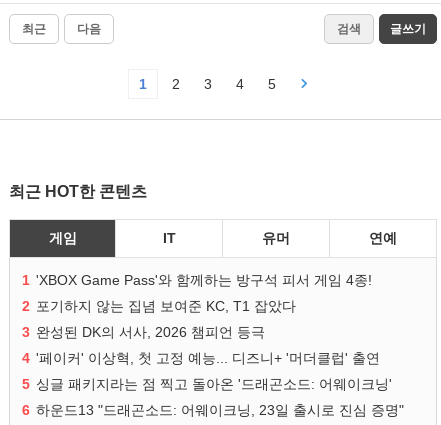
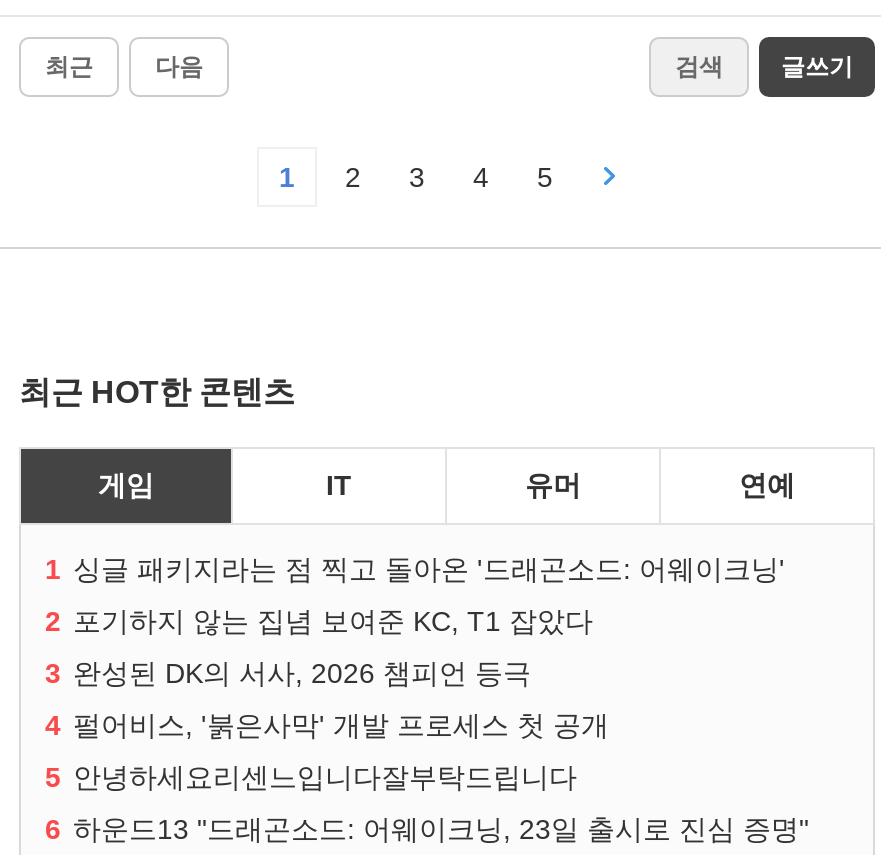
- 1 'XBOX Game Pass'와 함께하는 방구석 피서 게임 4종!
+ 1 싱글 패키지라는 점 찍고 돌아온 '드래곤소드: 어웨이크닝'

- 4 '페이커' 이상혁, 첫 고정 예능... 디즈니+ '머더클럽' 출연
+ 4 펄어비스, '붉은사막' 개발 프로세스 첫 공개

- 5 싱글 패키지라는 점 찍고 돌아온 '드래곤소드: 어웨이크닝'
+ 5 안녕하세요리센느입니다잘부탁드립니다
